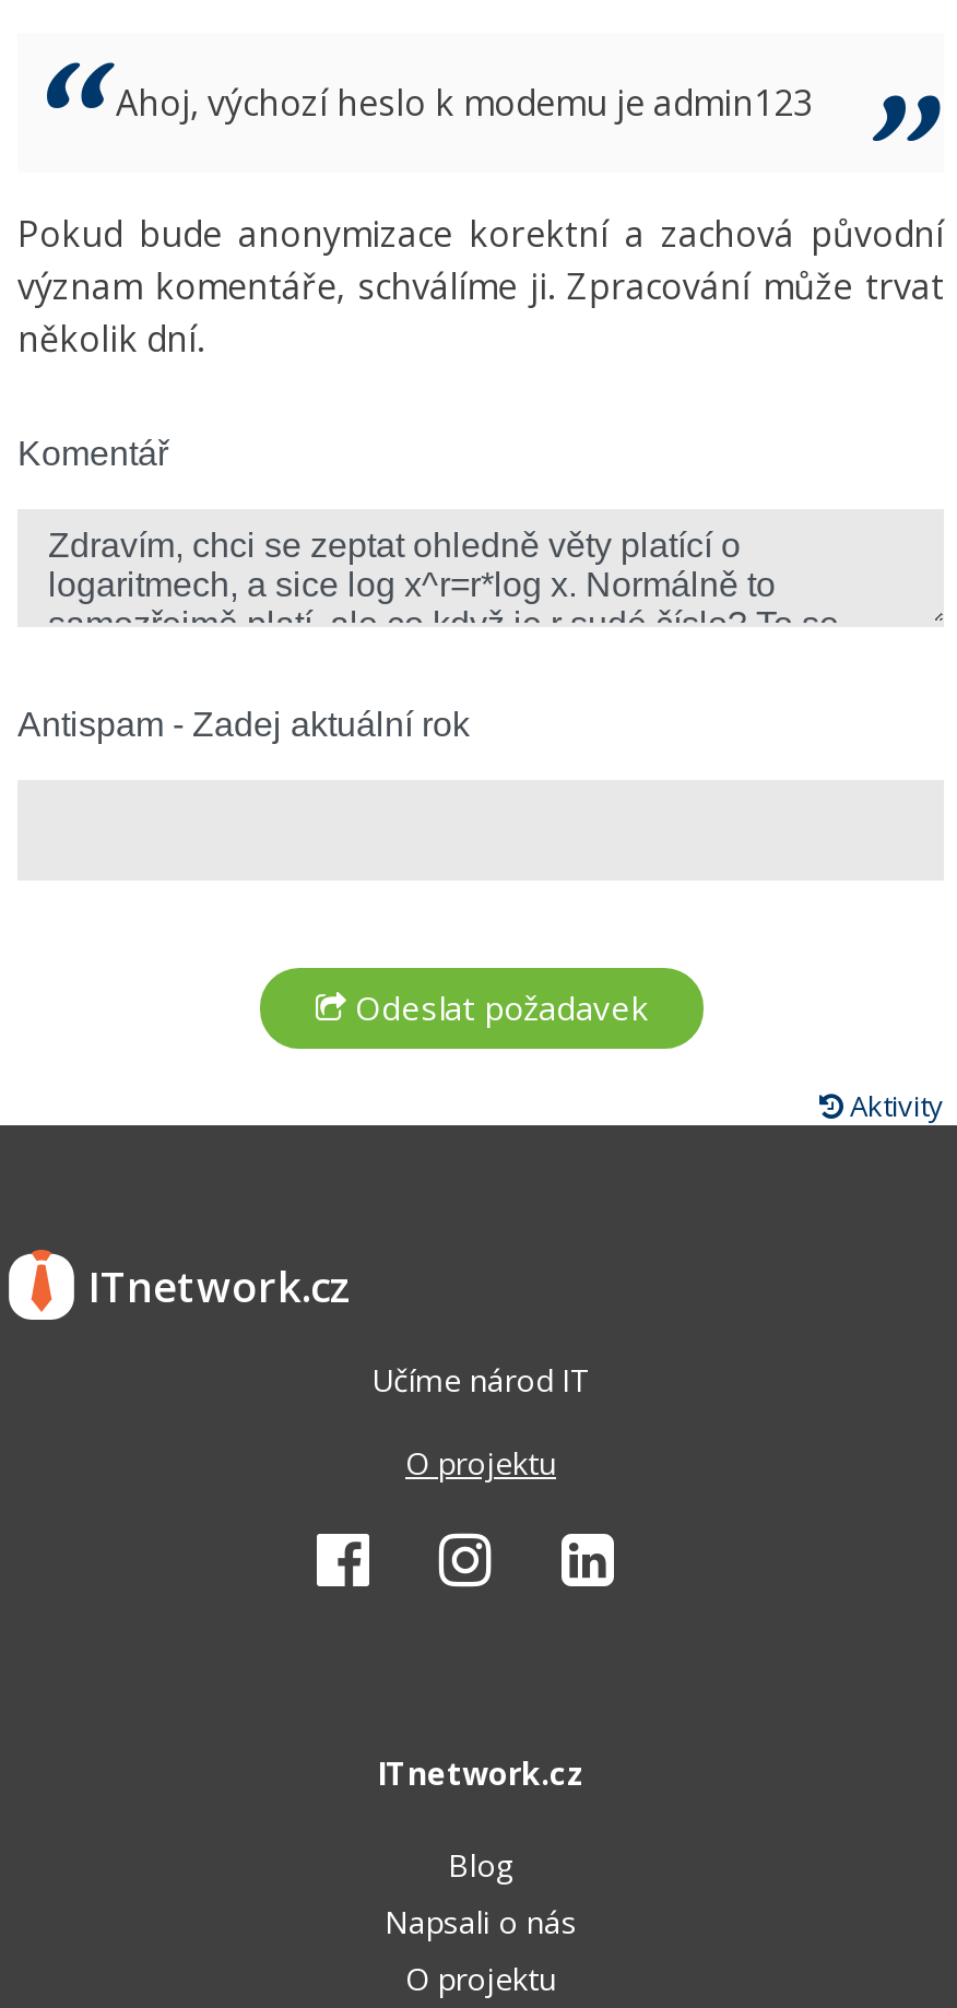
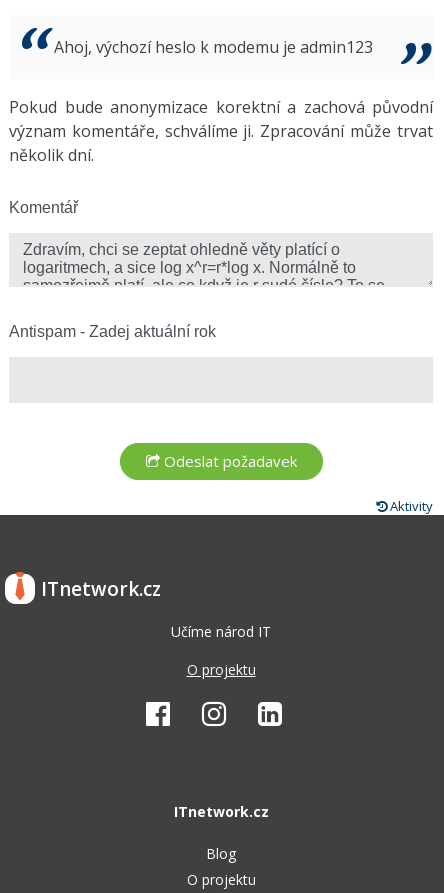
- Napsali o nás
